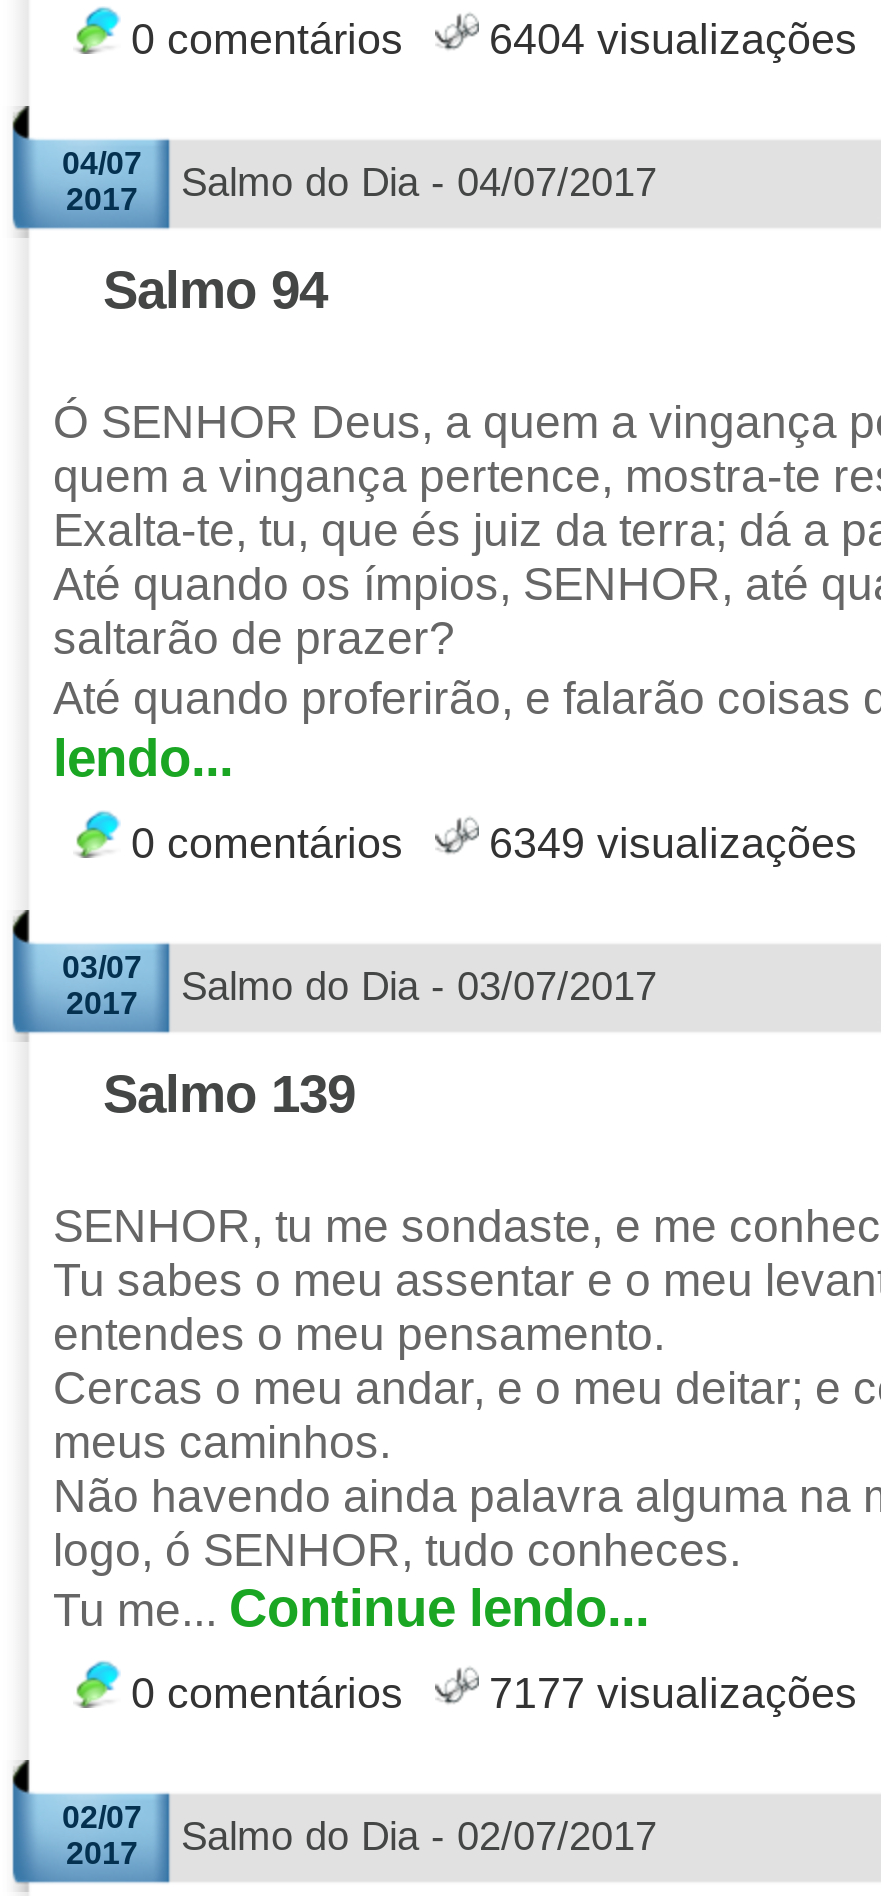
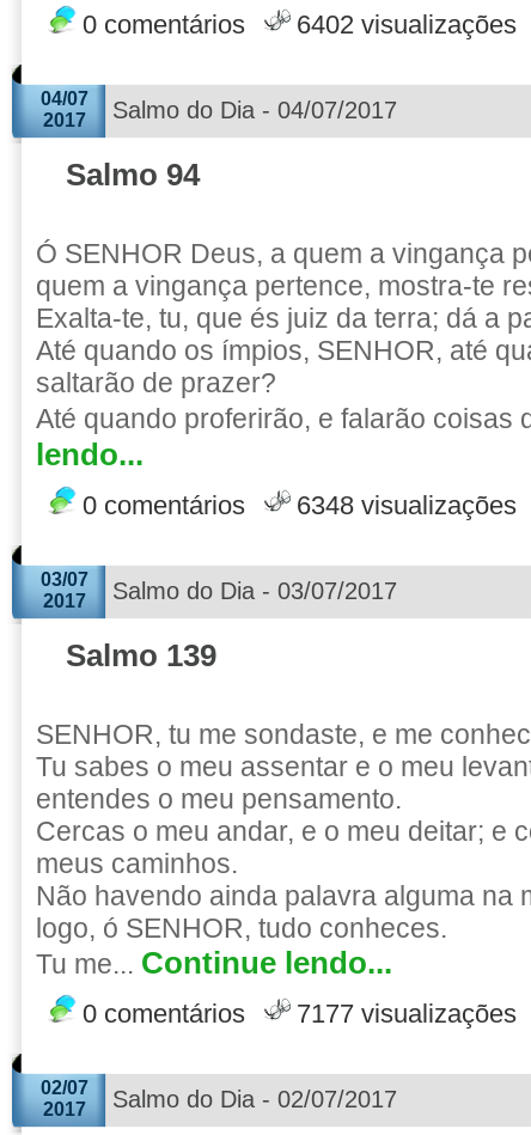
- 6404 visualizações
+ 6402 visualizações

- 6349 visualizações
+ 6348 visualizações
